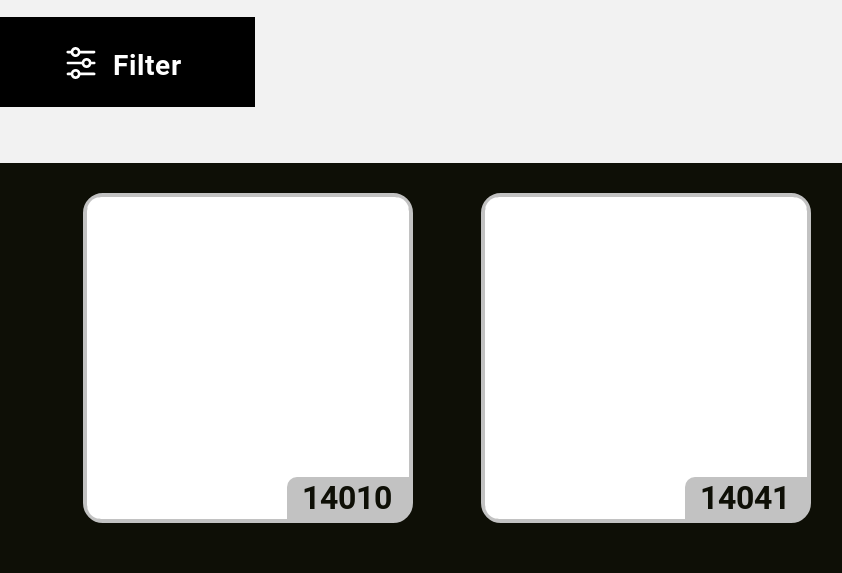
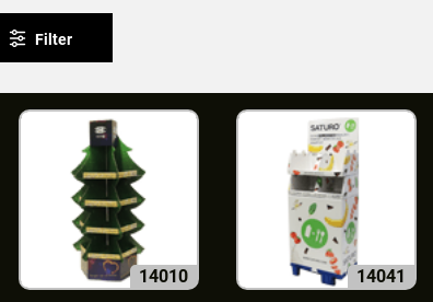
+ [image]

+ [image]
